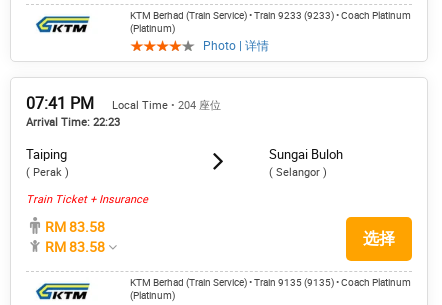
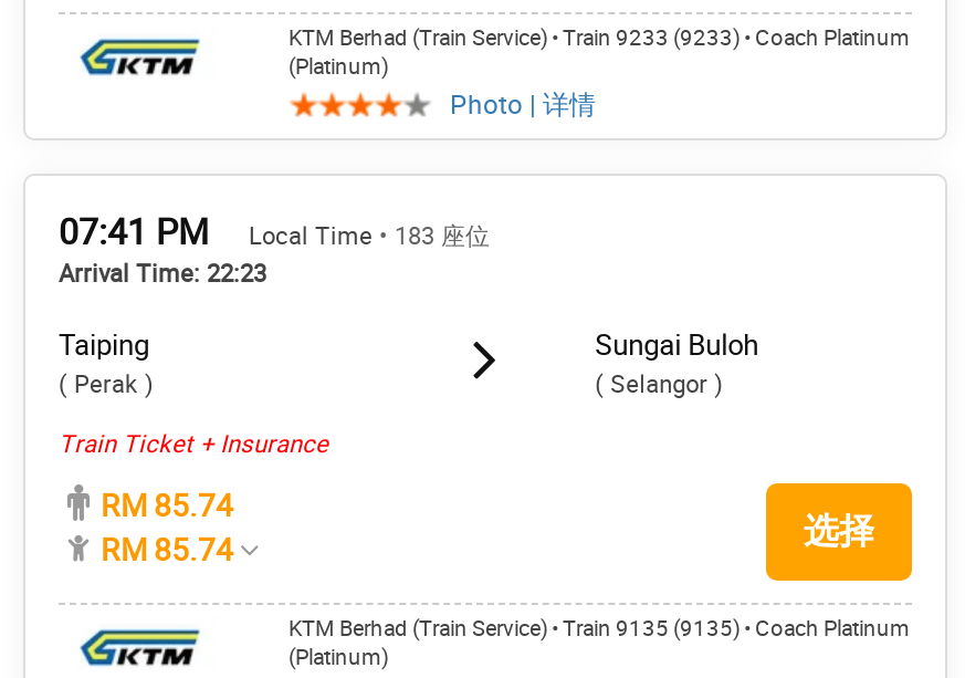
- Local Time • 204 座位
+ Local Time • 183 座位

- RM 83.58
+ RM 85.74

- RM 83.58
+ RM 85.74
